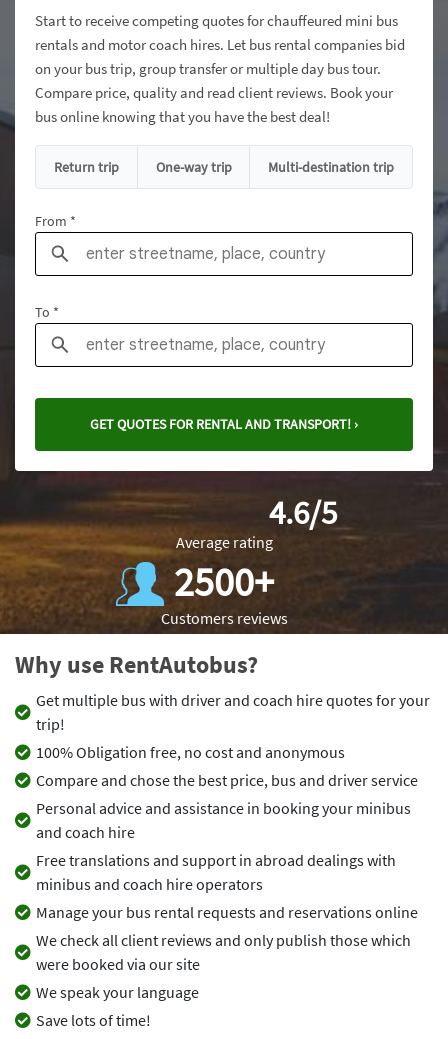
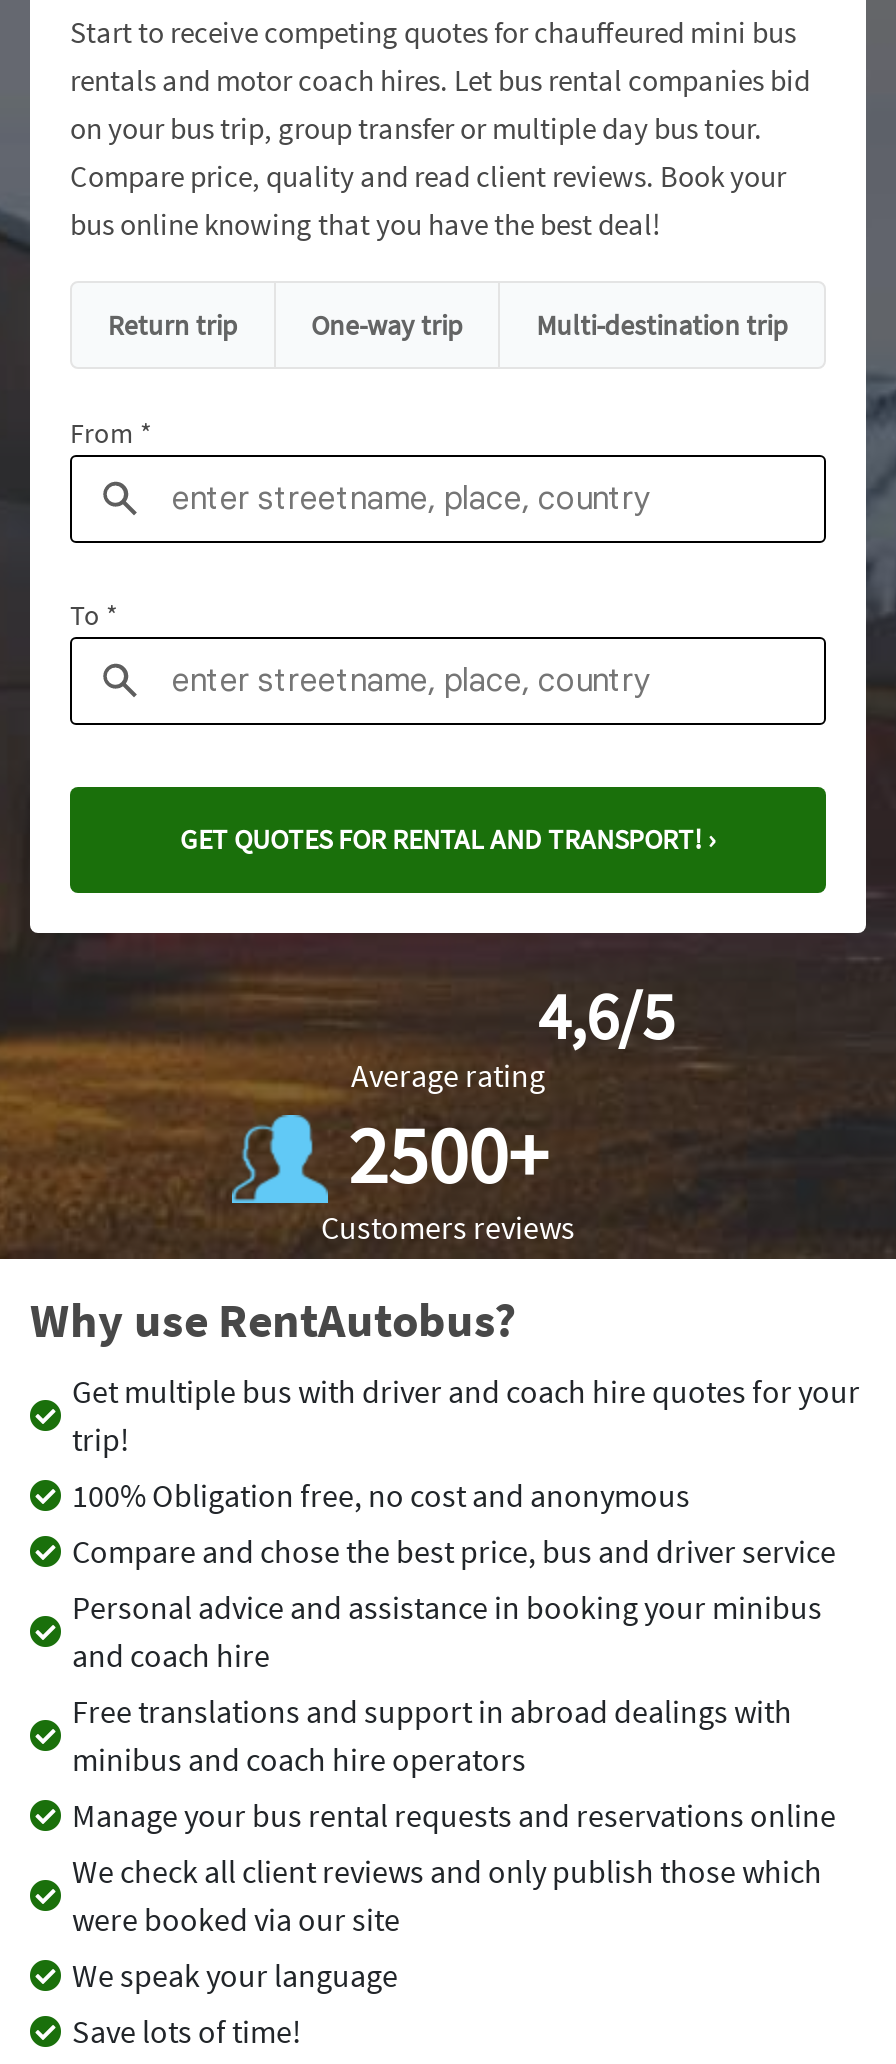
- 4.6/5
+ 4,6/5
